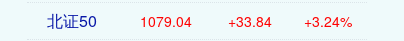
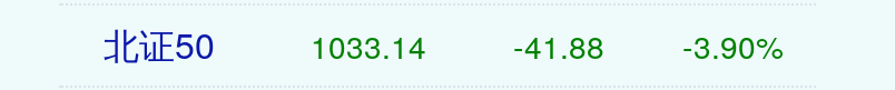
- 1079.04
+ 1033.14

- +33.84
+ -41.88

- +3.24%
+ -3.90%
